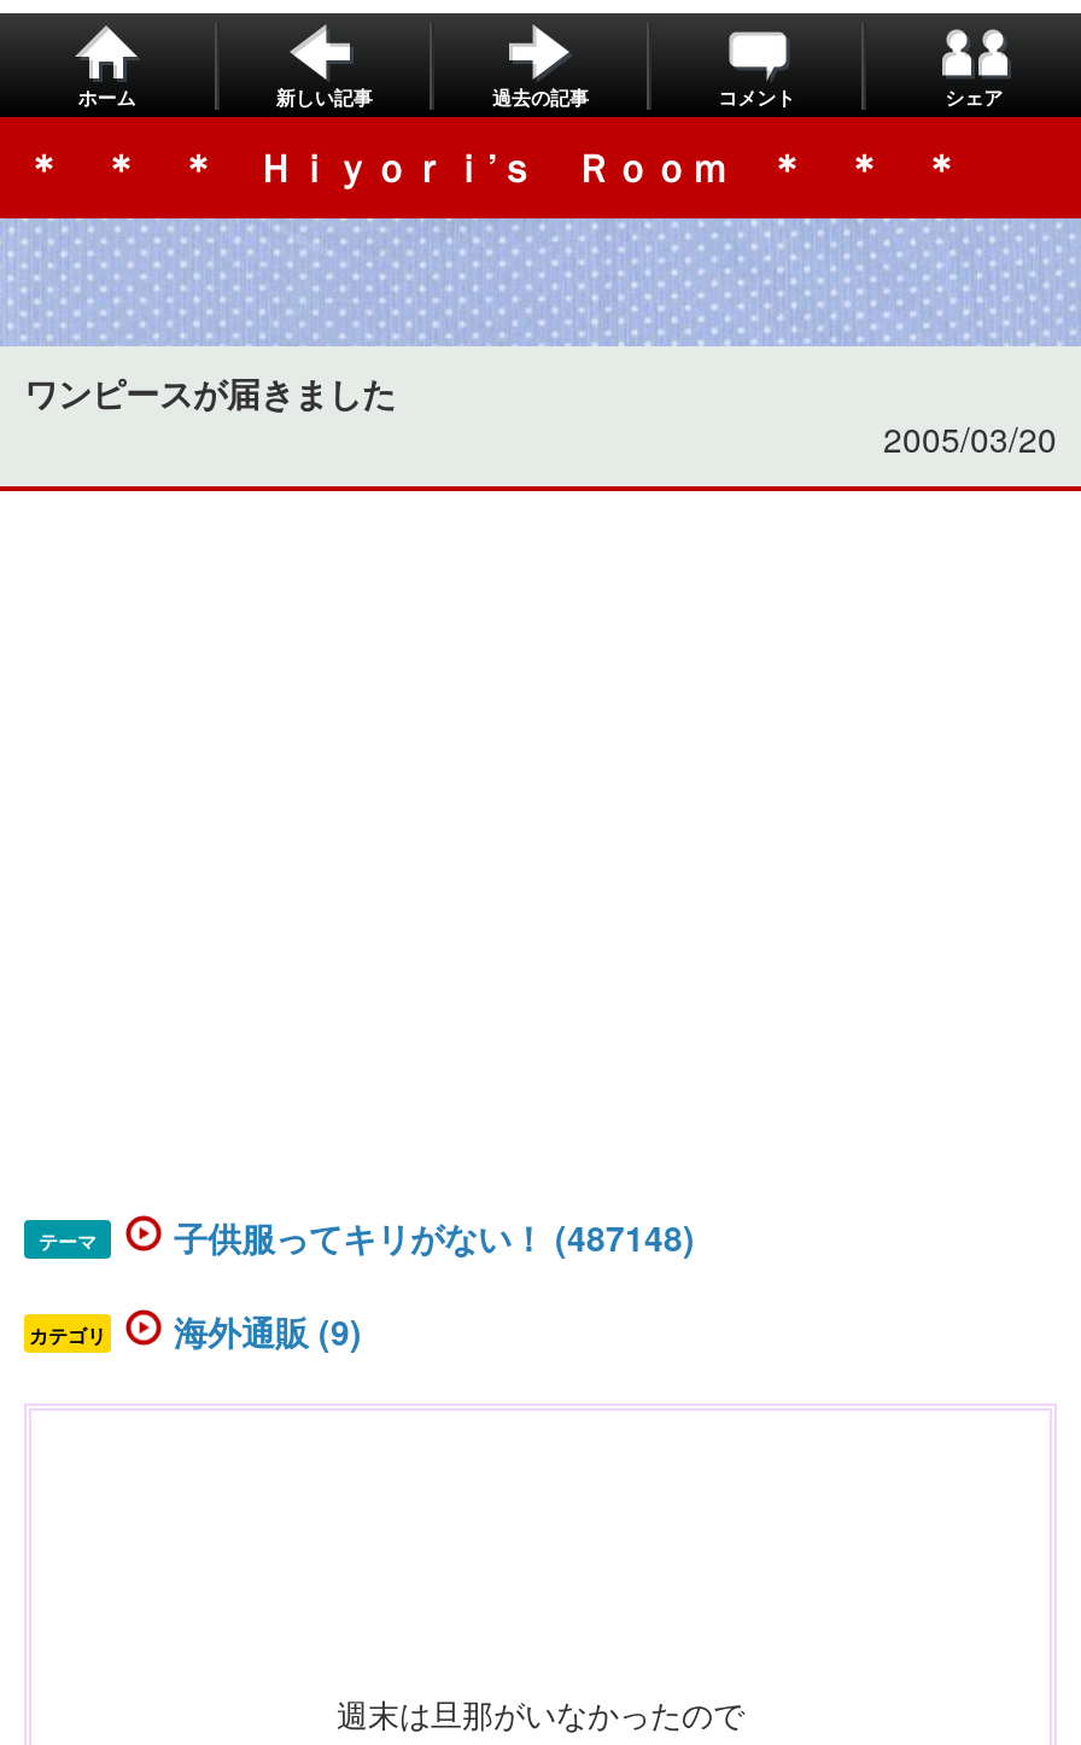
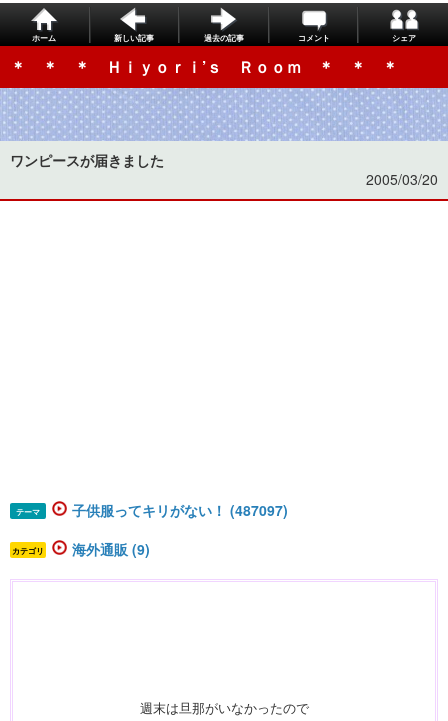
- 子供服ってキリがない！ (487148)
+ 子供服ってキリがない！ (487097)
